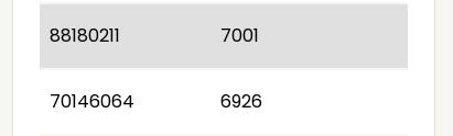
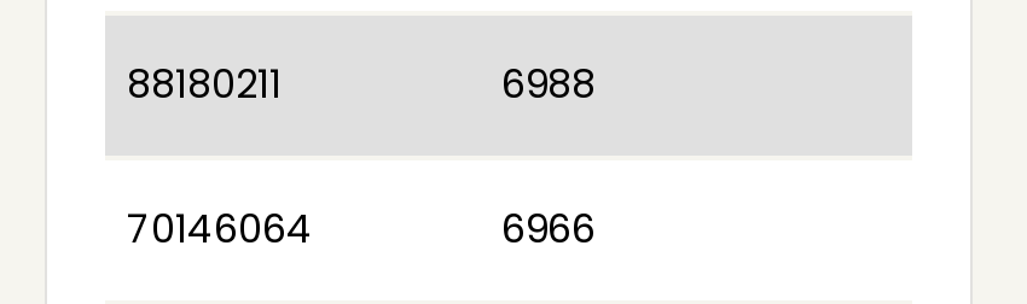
- 7001
+ 6988

- 6926
+ 6966
